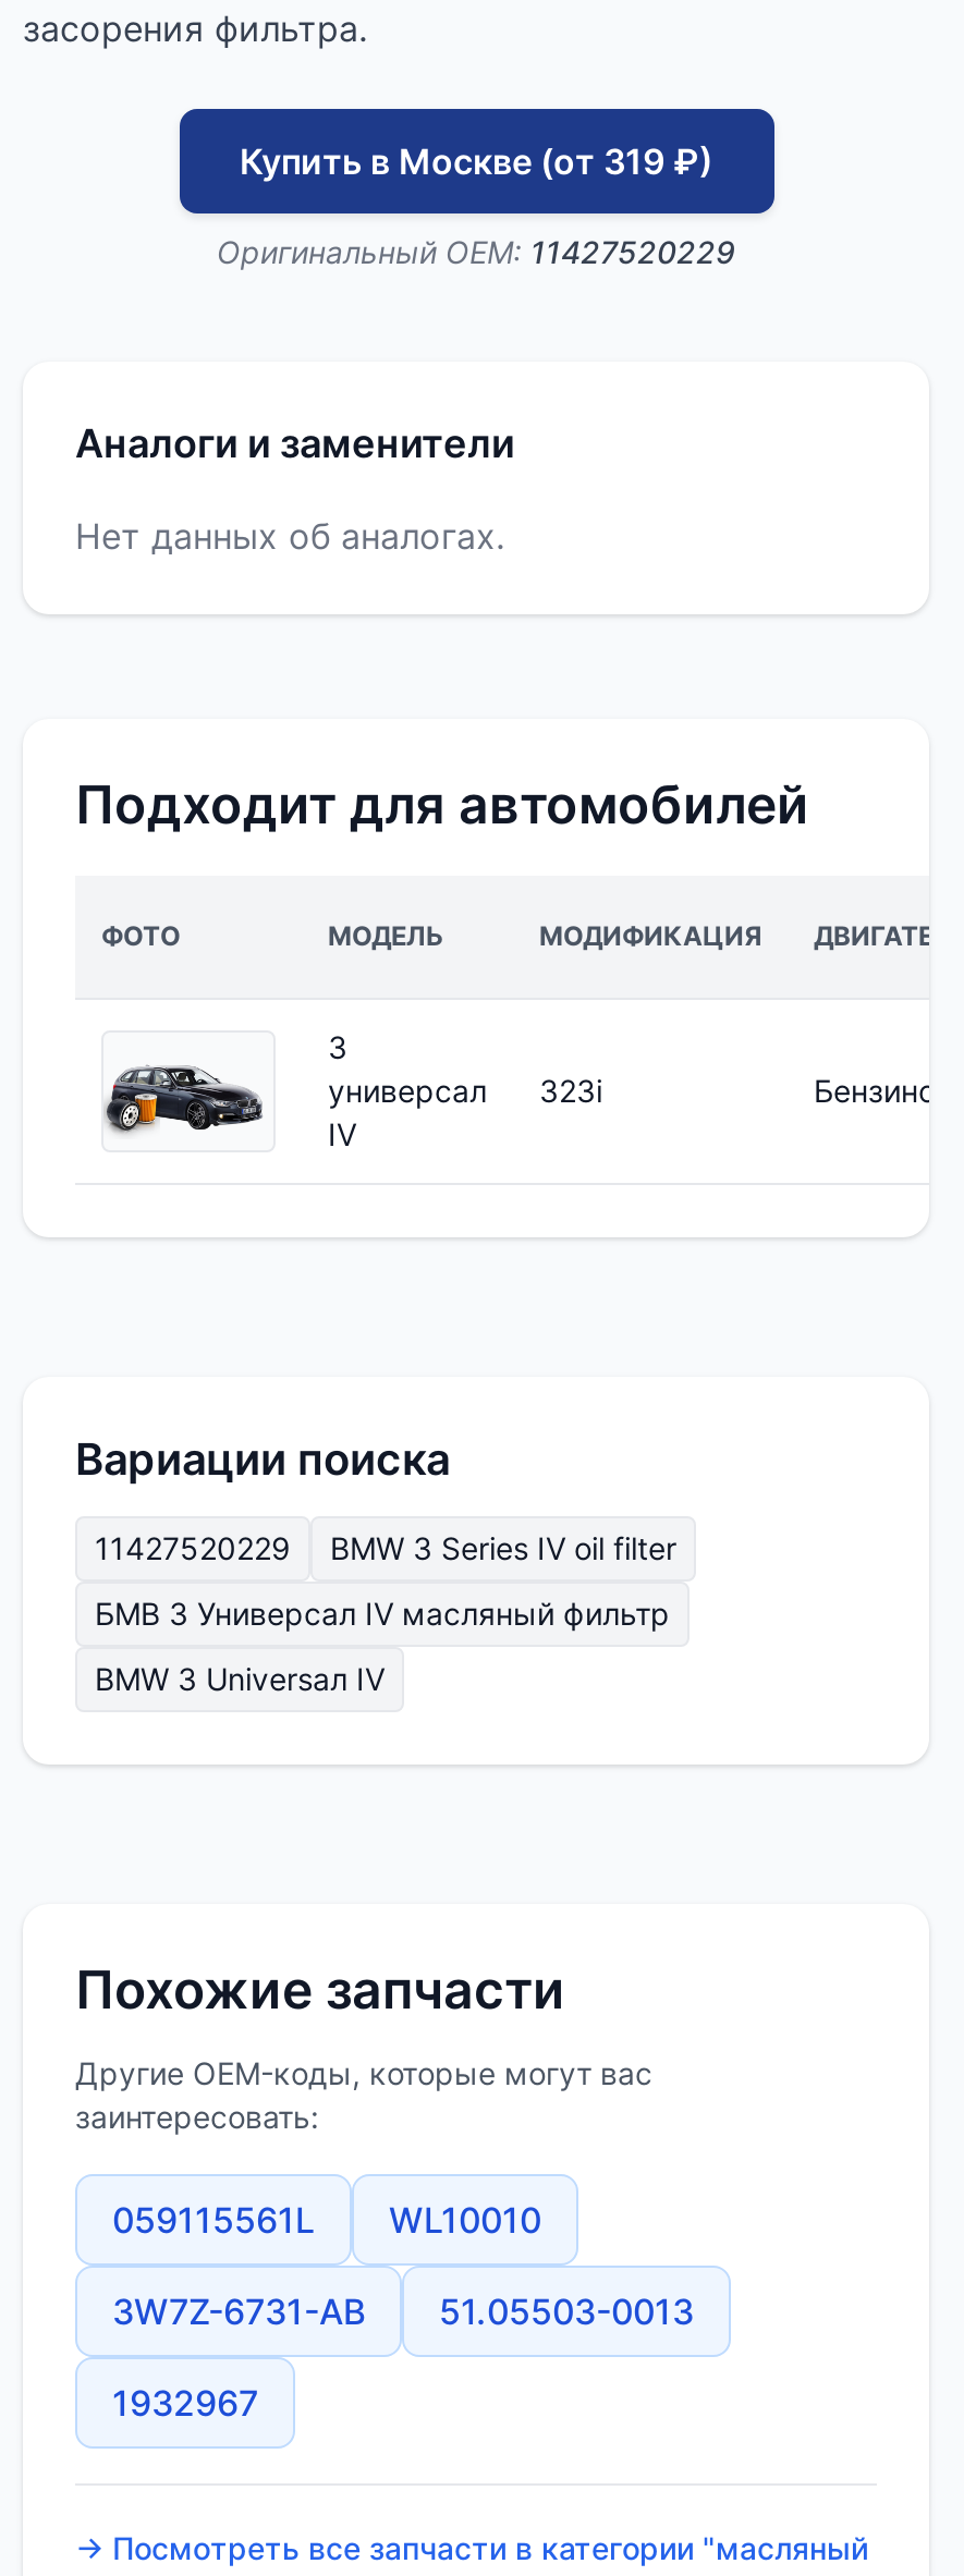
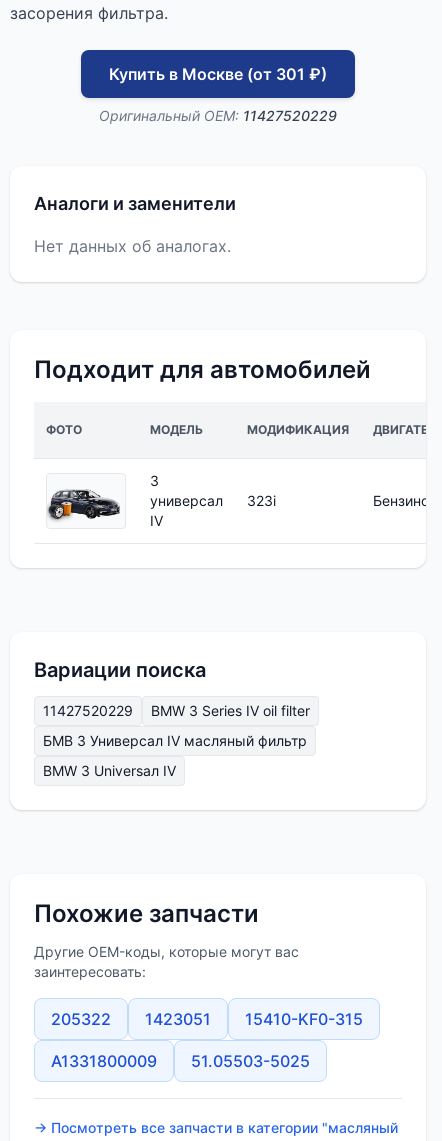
- Купить в Москве (от 319 ₽)
+ Купить в Москве (от 301 ₽)

- 059115561L
- WL10010
- 3W7Z-6731-AB
- 51.05503-0013
- 1932967
+ 205322
+ 1423051
+ 15410-KF0-315
+ A1331800009
+ 51.05503-5025
